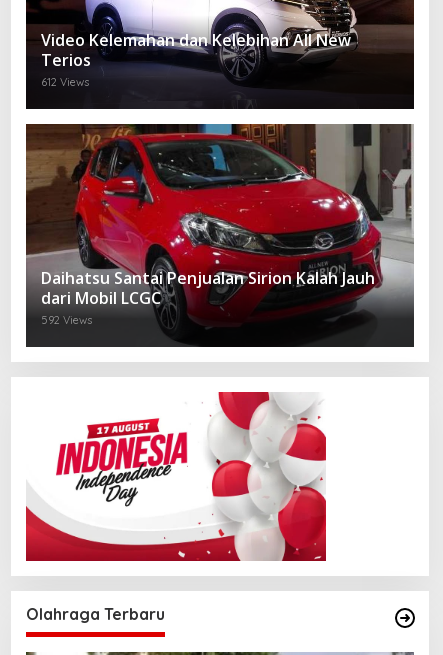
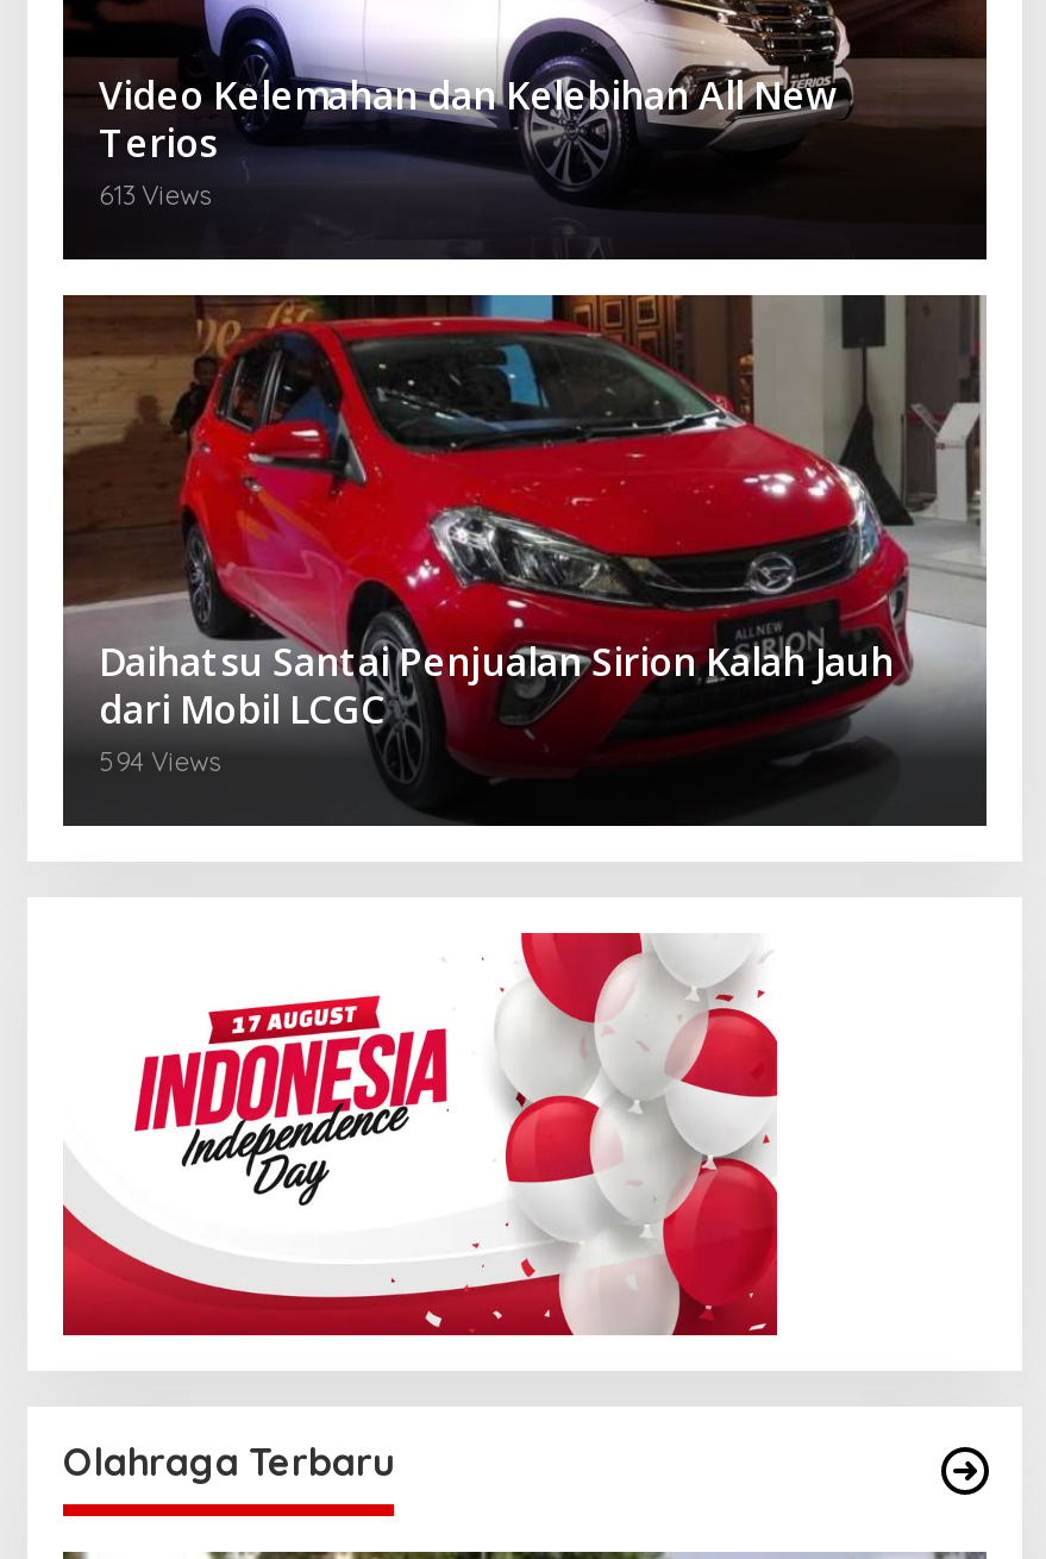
- 612 Views
+ 613 Views

- 592 Views
+ 594 Views
